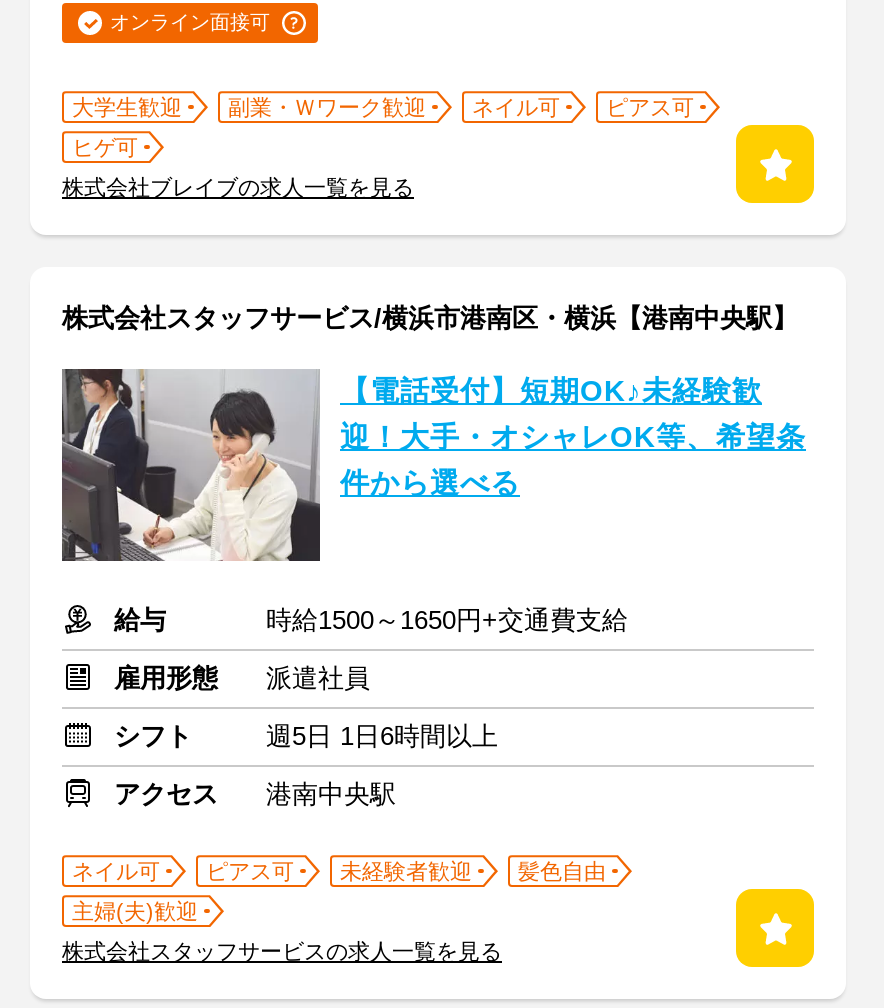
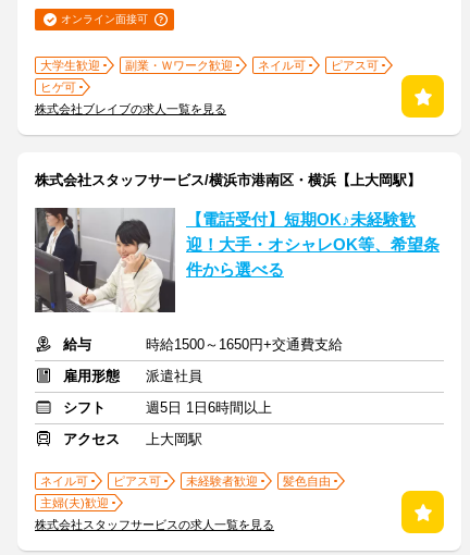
- 株式会社スタッフサービス/横浜市港南区・横浜【港南中央駅】
+ 株式会社スタッフサービス/横浜市港南区・横浜【上大岡駅】

- 港南中央駅
+ 上大岡駅
